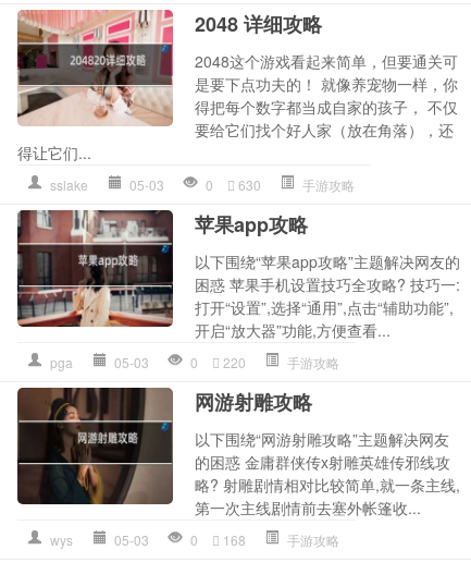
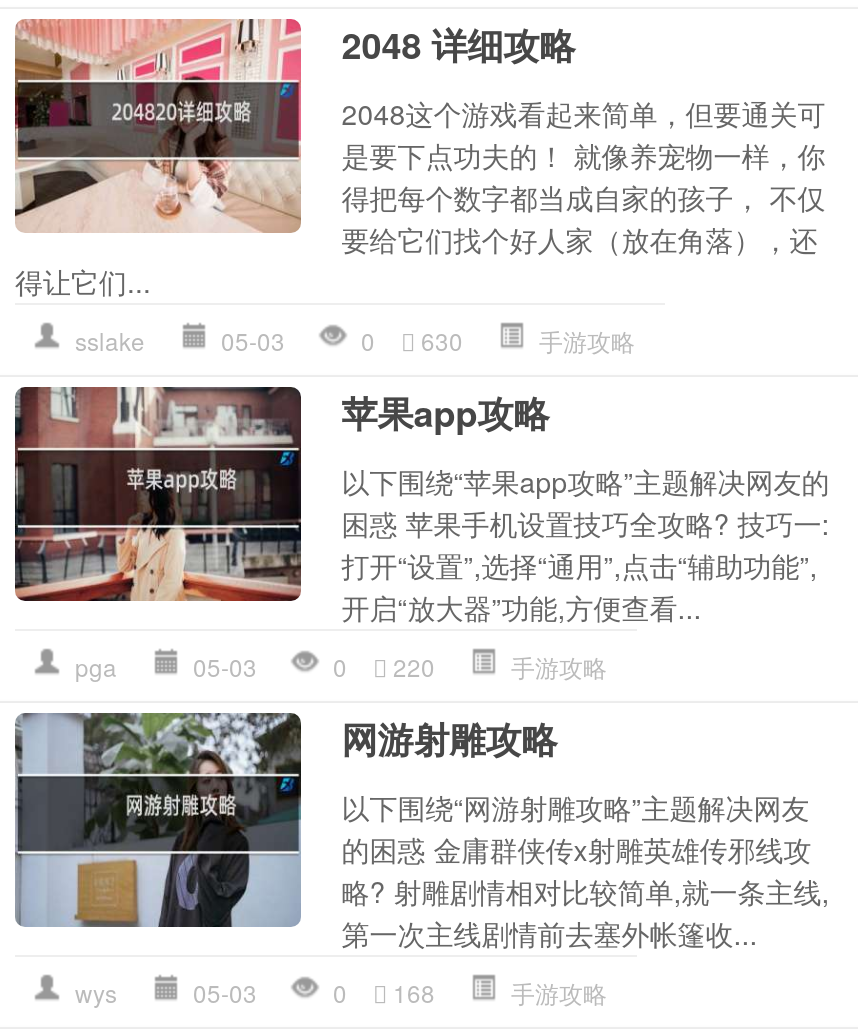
- [image]
+ [image]
